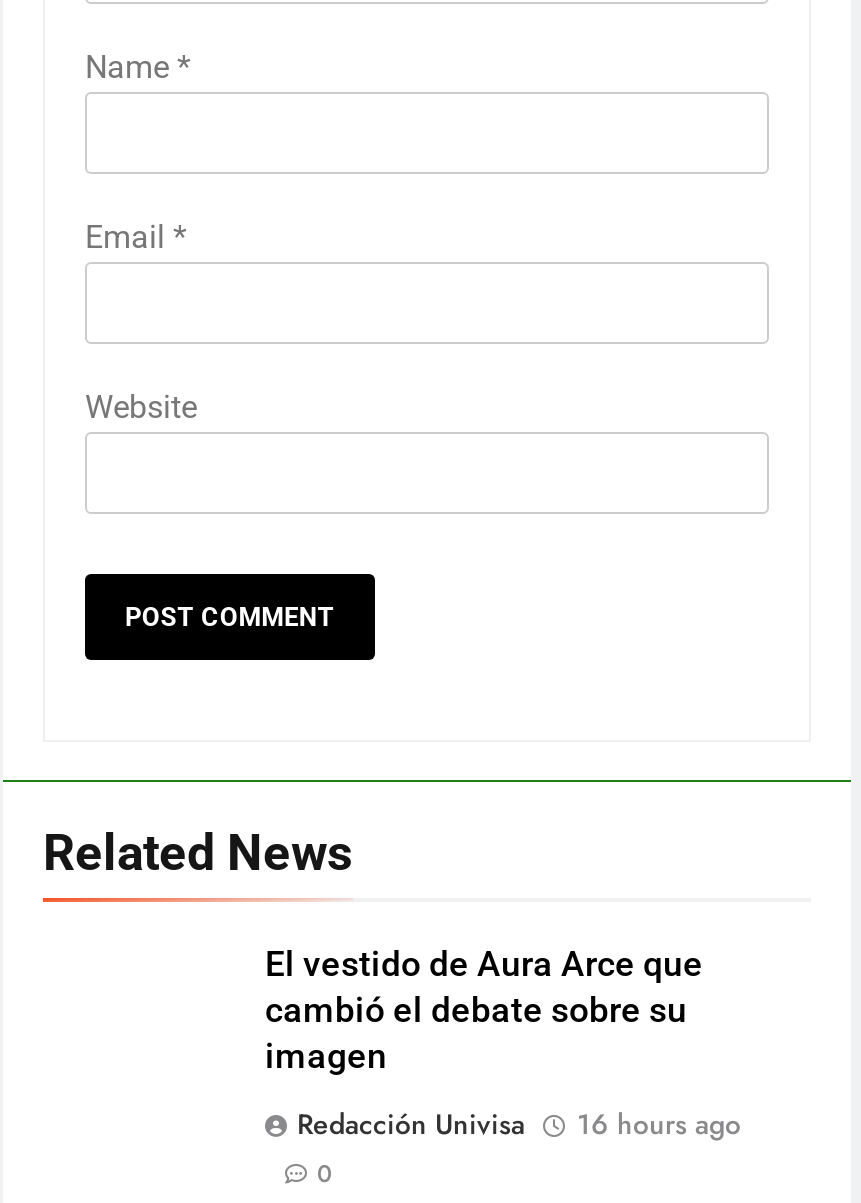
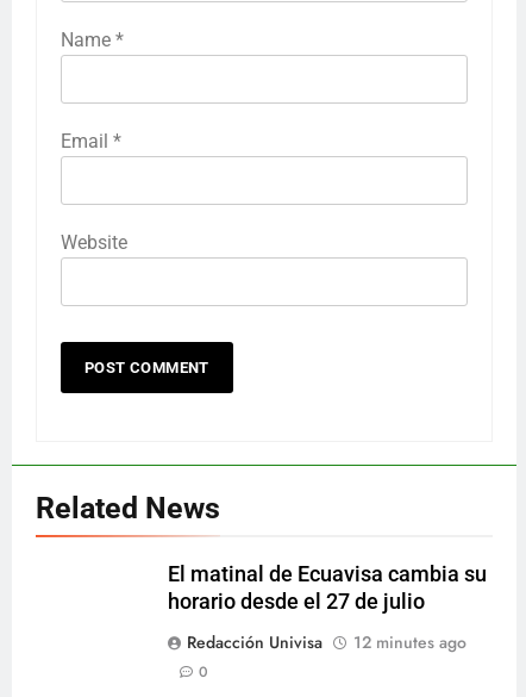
- El vestido de Aura Arce que
- cambió el debate sobre su
- imagen
+ El matinal de Ecuavisa cambia su
+ horario desde el 27 de julio

- Redacción Univisa 16 hours ago
+ Redacción Univisa 12 minutes ago
